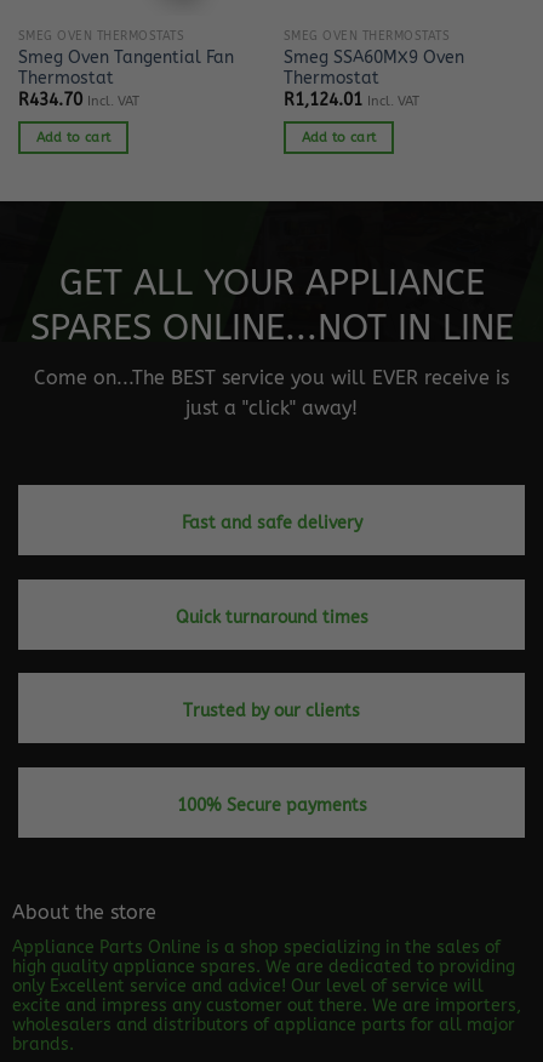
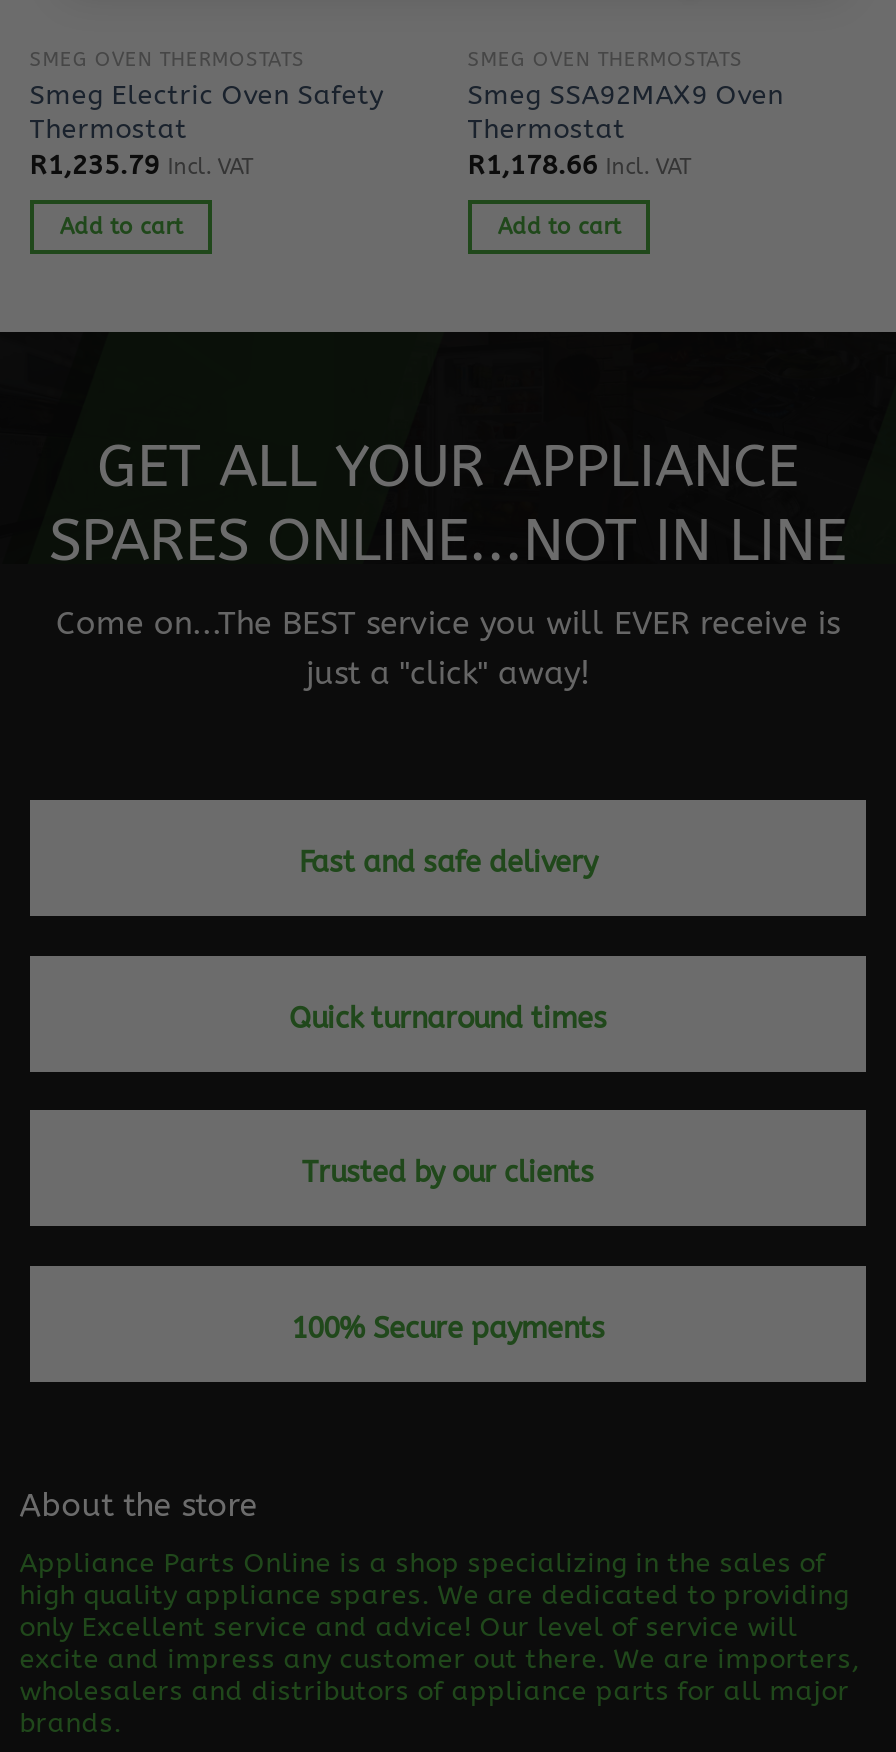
- Smeg Oven Tangential Fan
+ Smeg Electric Oven Safety

- Smeg SSA60MX9 Oven
+ Smeg SSA92MAX9 Oven

- R434.70 Incl. VAT
+ R1,235.79 Incl. VAT

- R1,124.01 Incl. VAT
+ R1,178.66 Incl. VAT
